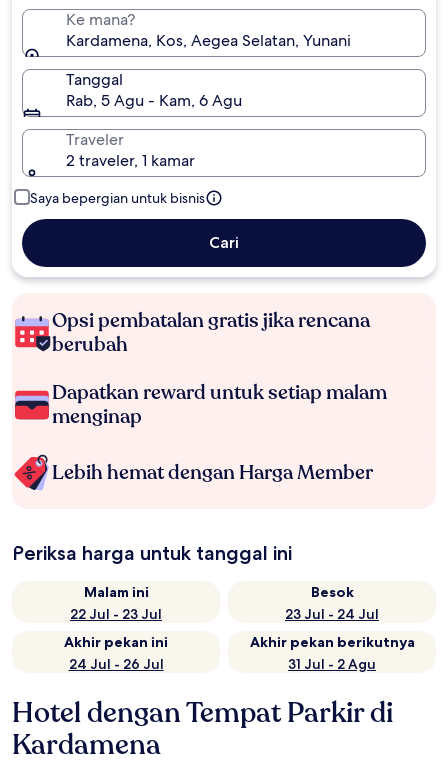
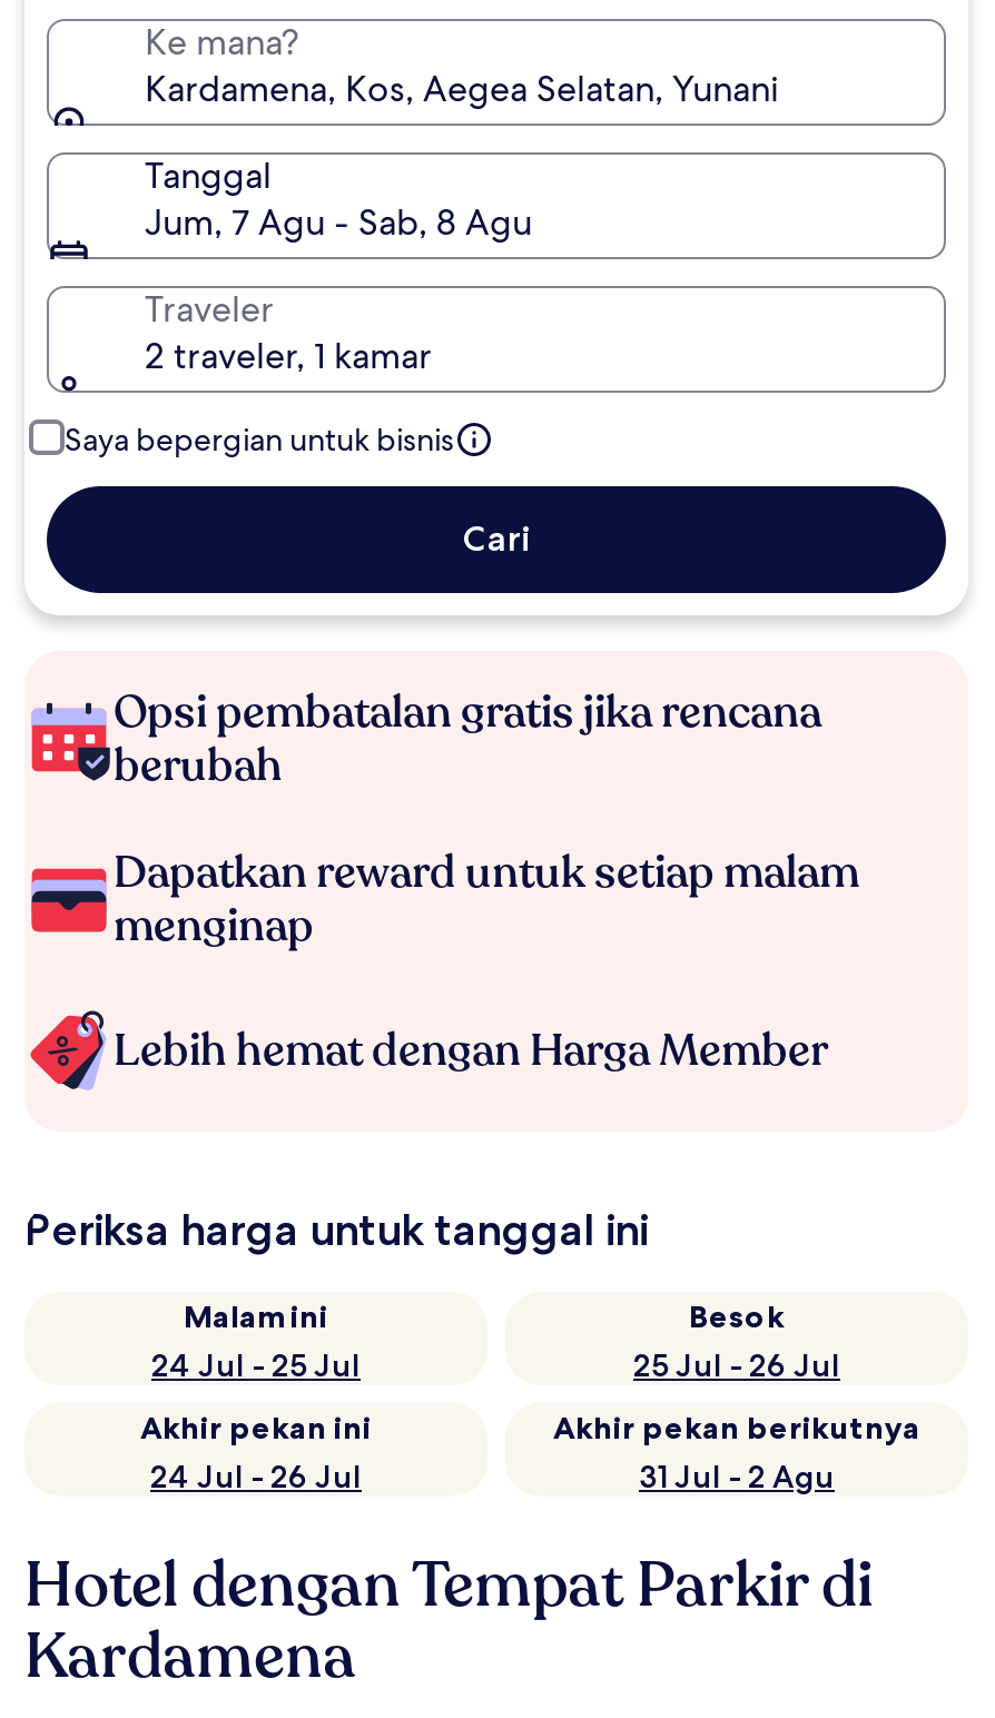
- Rab, 5 Agu - Kam, 6 Agu
+ Jum, 7 Agu - Sab, 8 Agu

- 22 Jul - 23 Jul
+ 24 Jul - 25 Jul

- 23 Jul - 24 Jul
+ 25 Jul - 26 Jul
